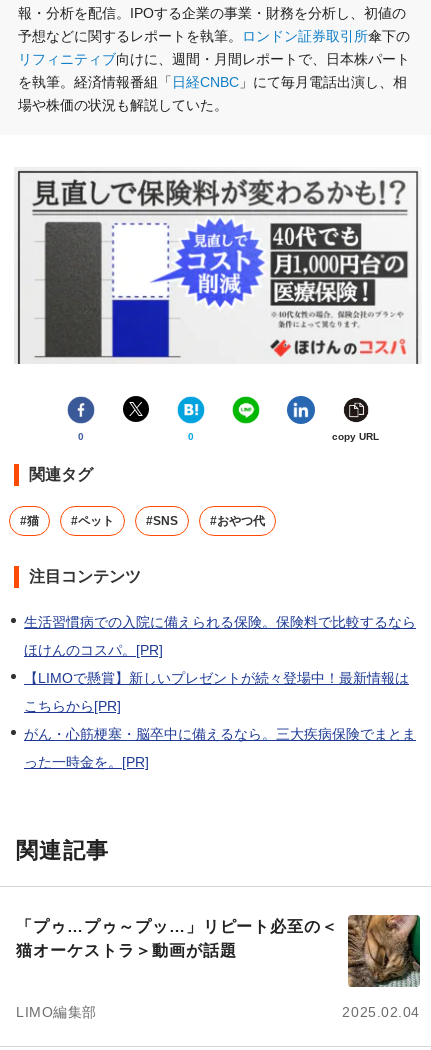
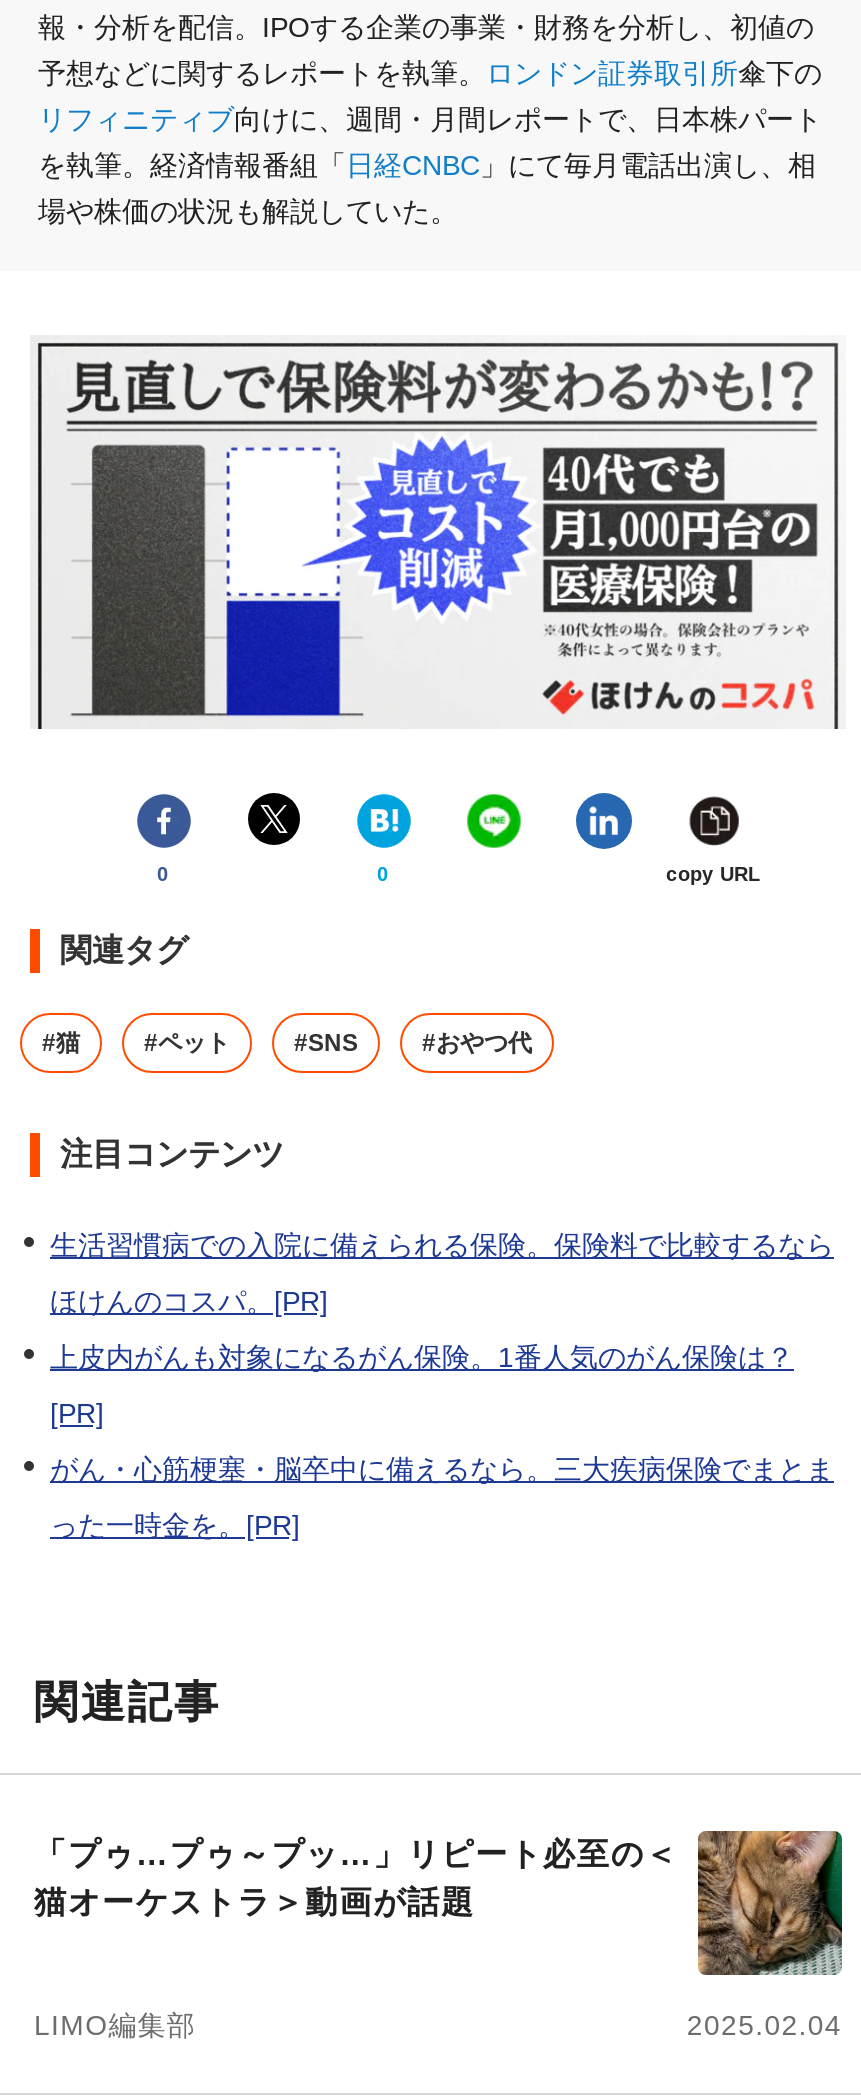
- 【LIMOで懸賞】新しいプレゼントが続々登場中！最新情報は
+ 上皮内がんも対象になるがん保険。1番人気のがん保険は？

- こちらから[PR]
+ [PR]
